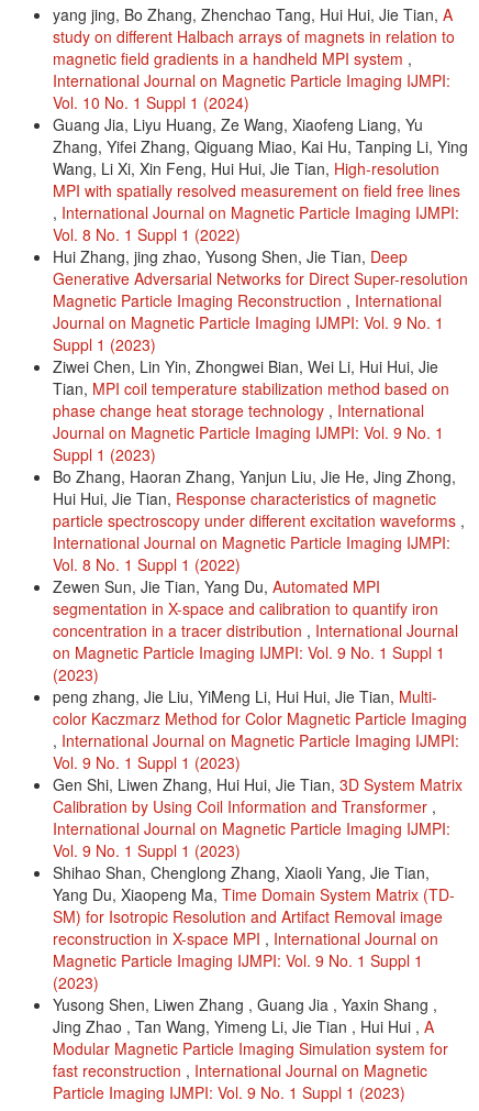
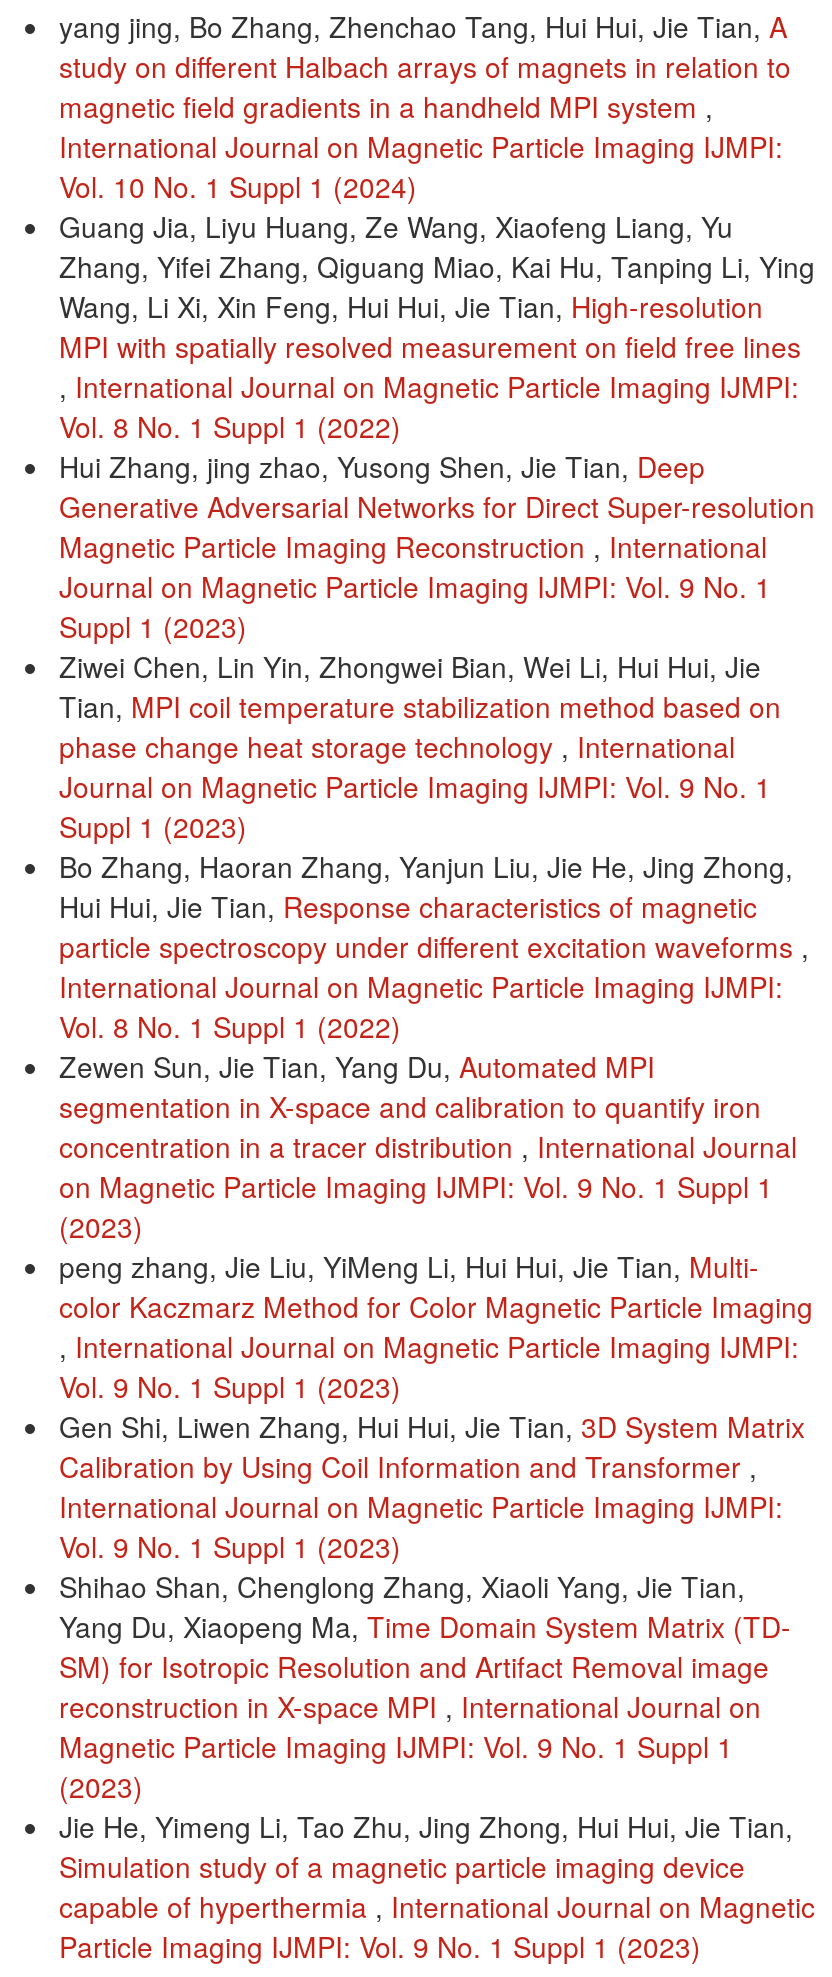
- Yusong Shen, Liwen Zhang , Guang Jia , Yaxin Shang ,
- Jing Zhao , Tan Wang, Yimeng Li, Jie Tian , Hui Hui , A
- Modular Magnetic Particle Imaging Simulation system for
- fast reconstruction, International Journal on Magnetic
+ Jie He, Yimeng Li, Tao Zhu, Jing Zhong, Hui Hui, Jie Tian,
+ Simulation study of a magnetic particle imaging device
+ capable of hyperthermia, International Journal on Magnetic
